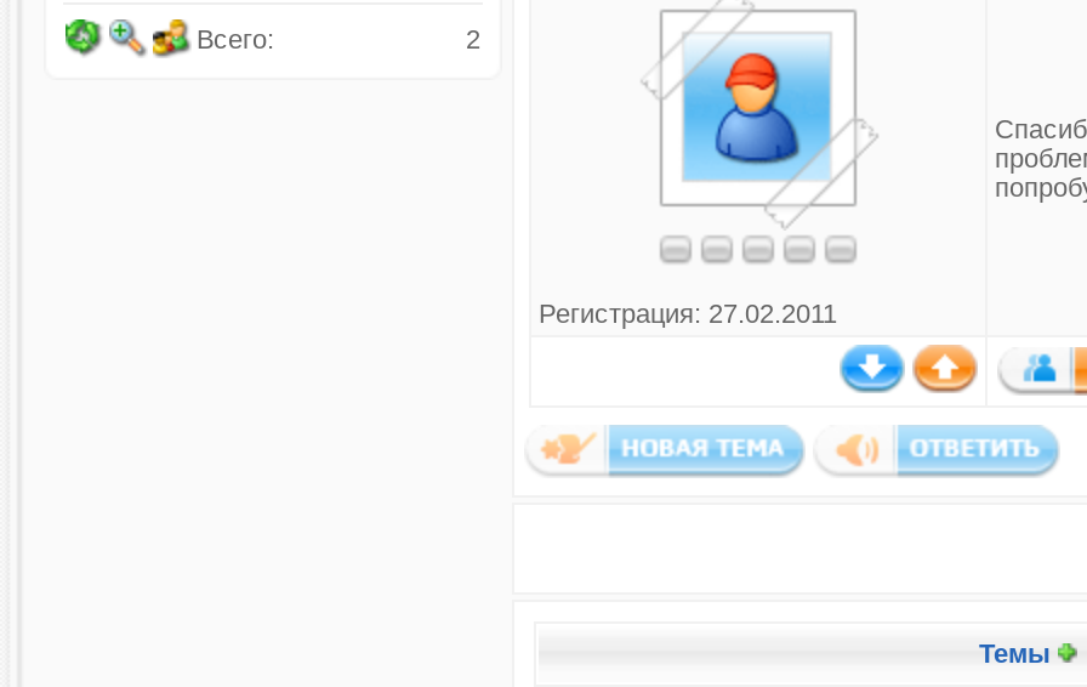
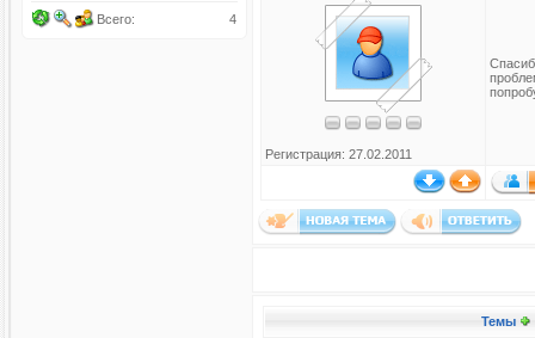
- 2
+ 4
